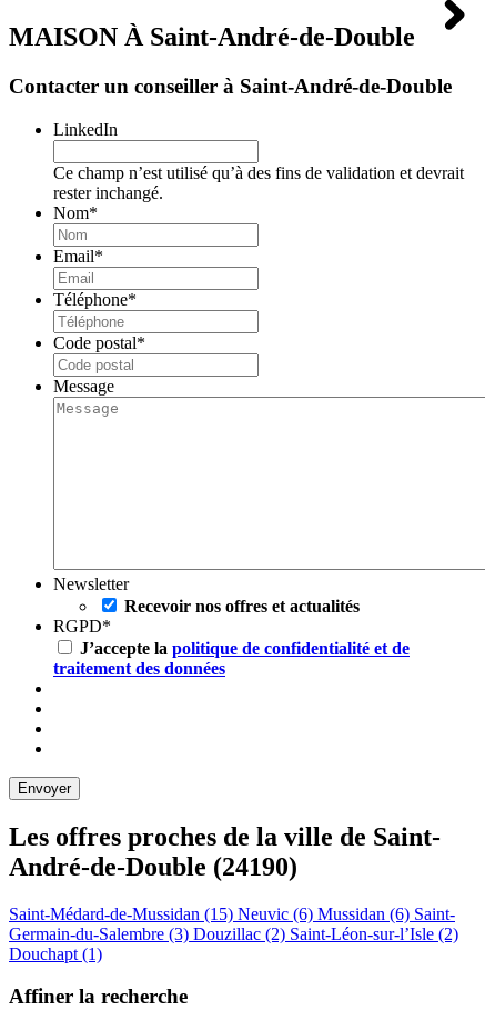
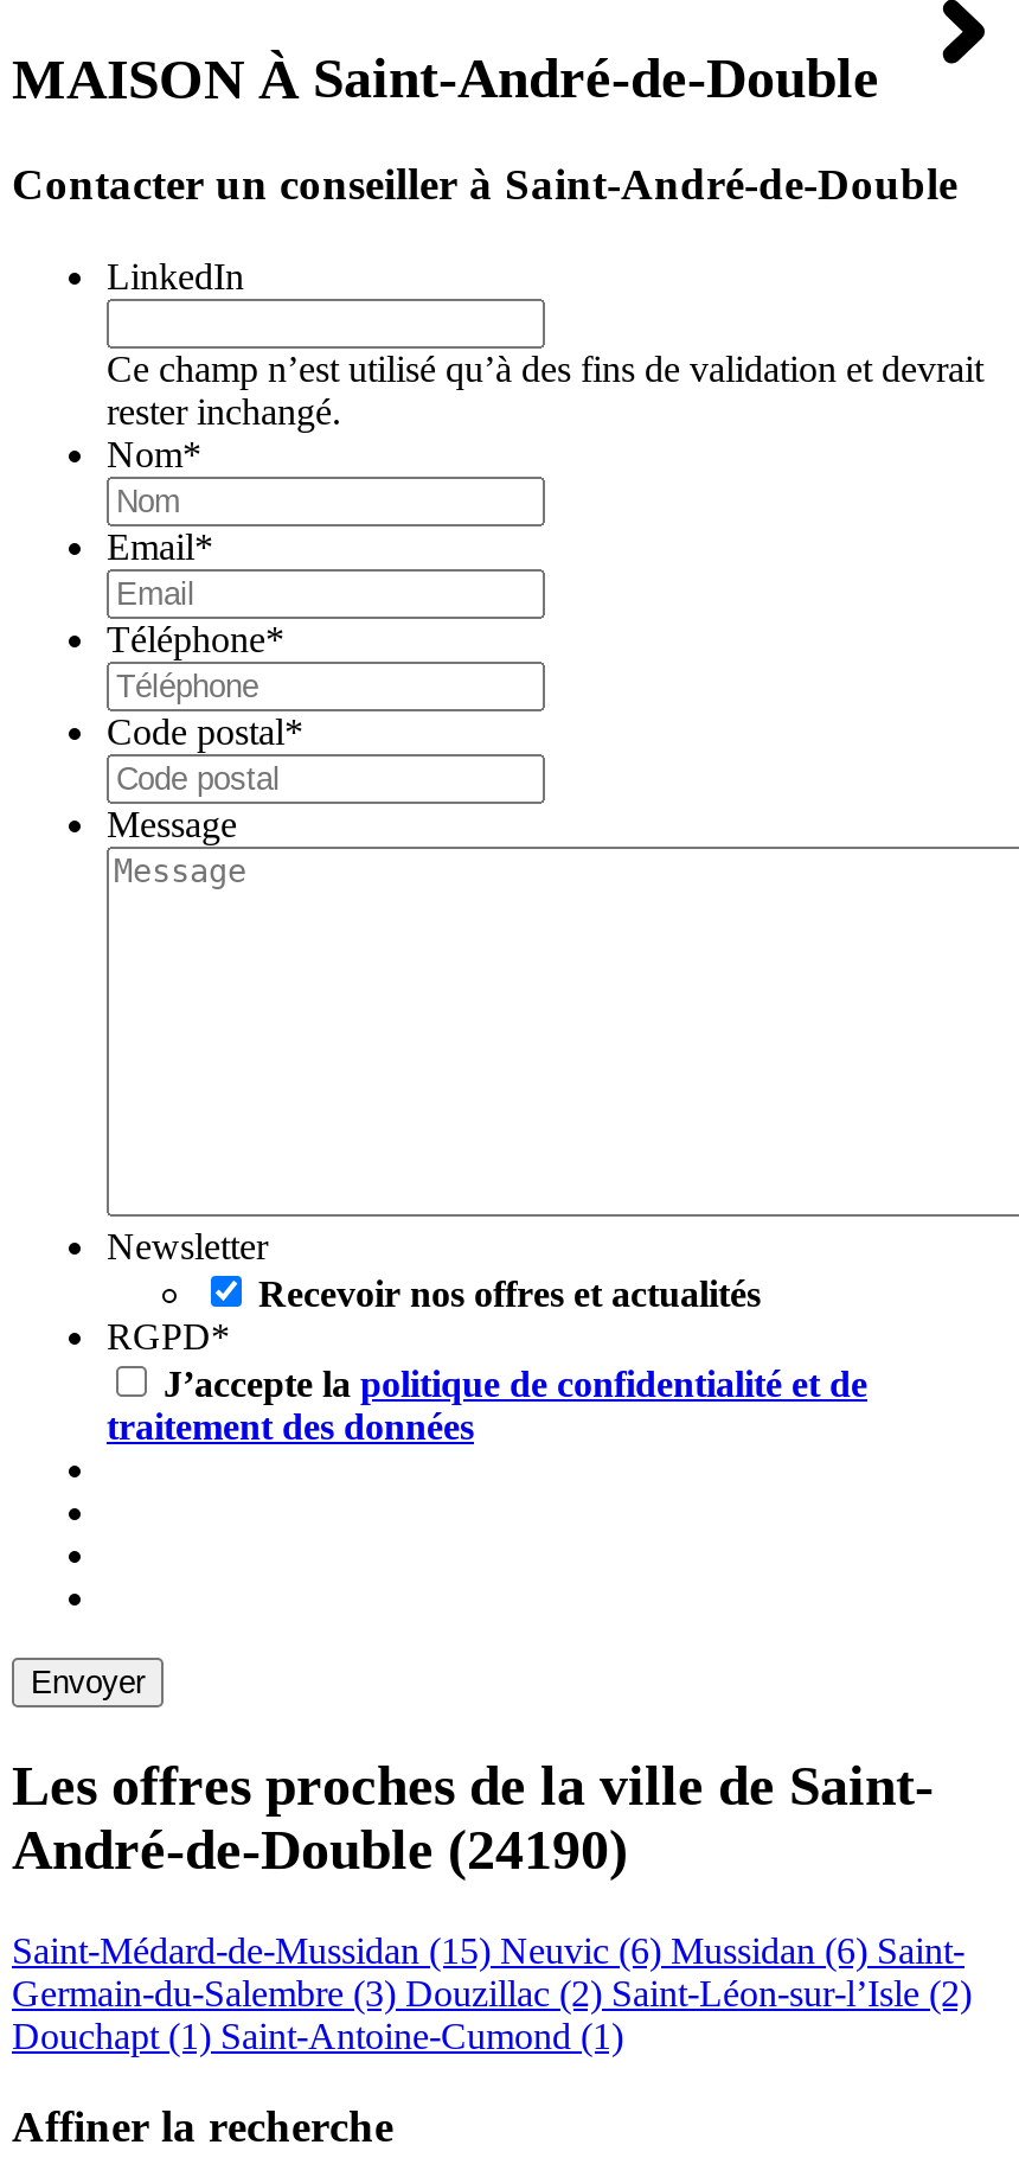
- Douchapt (1)
+ Douchapt (1) Saint-Antoine-Cumond (1)
